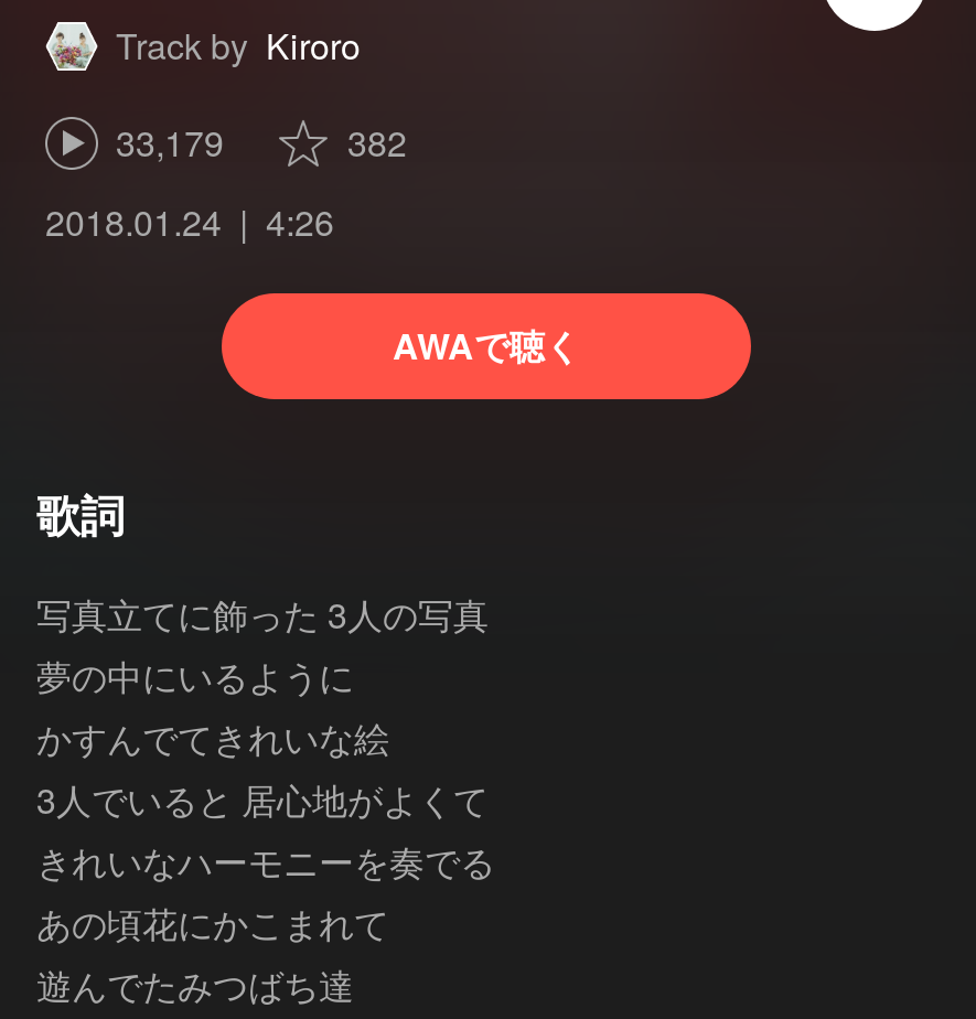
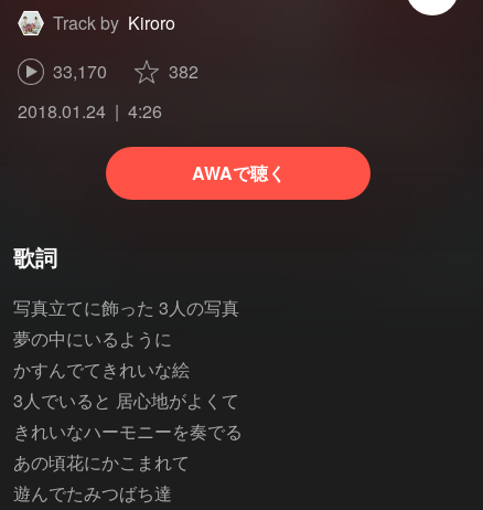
- 33,179
+ 33,170
